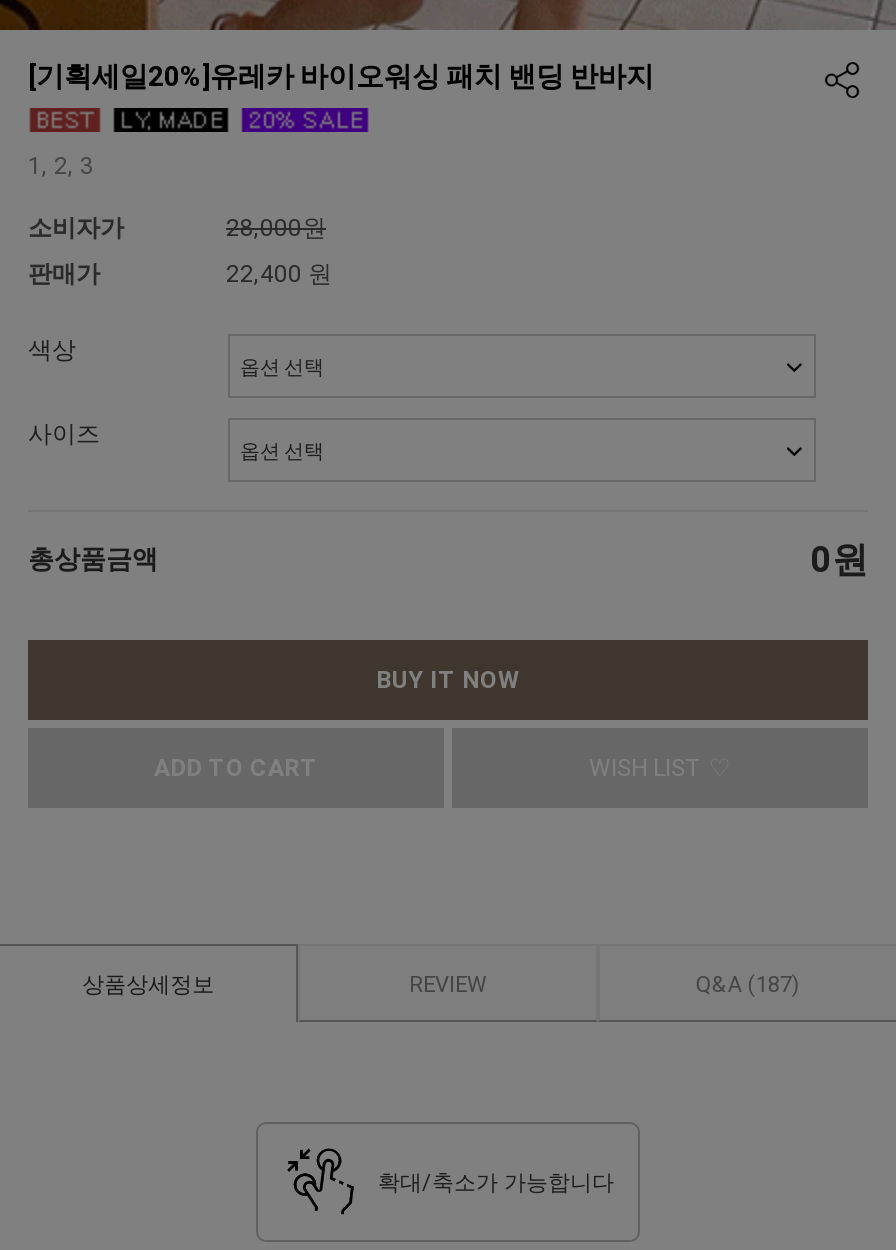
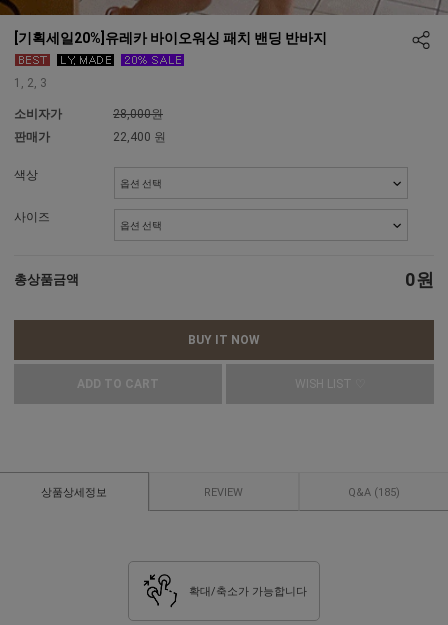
- Q&A (187)
+ Q&A (185)
